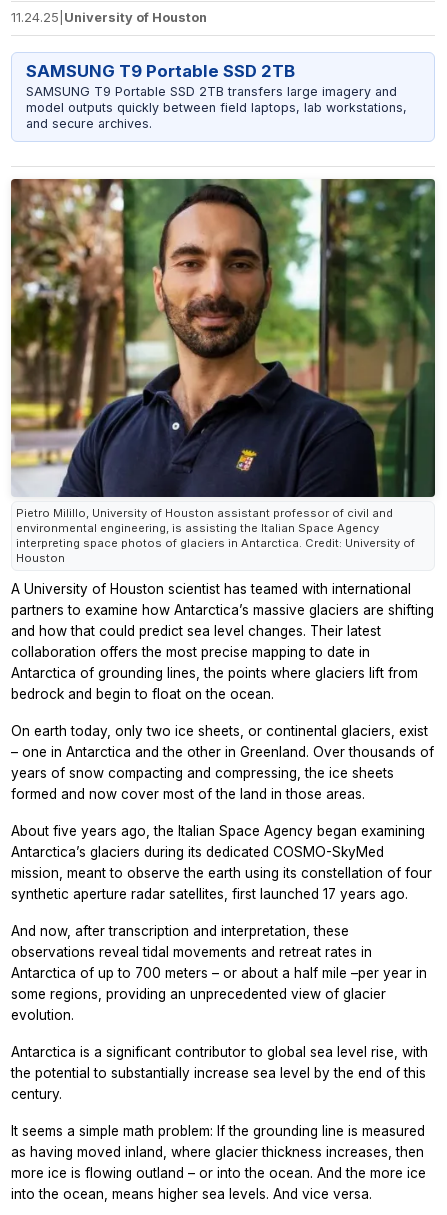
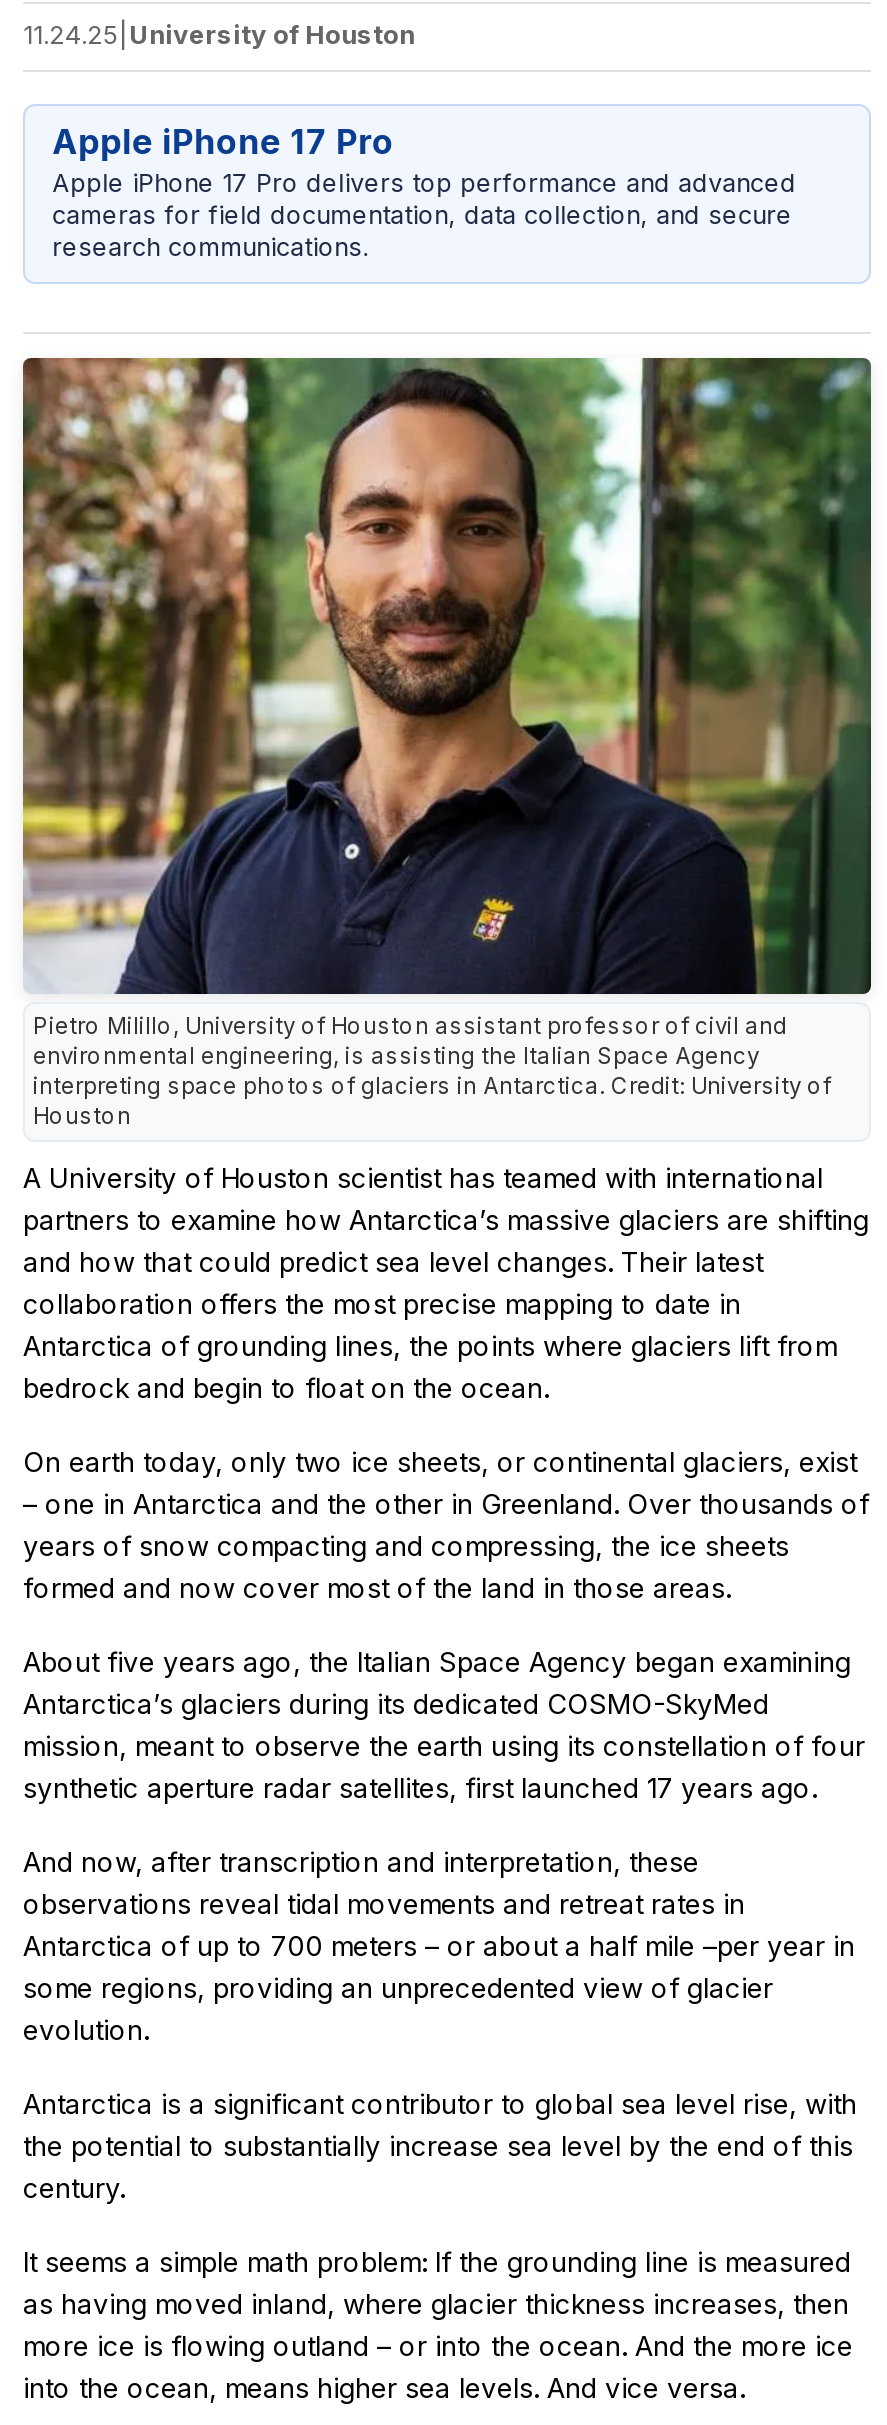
- SAMSUNG T9 Portable SSD 2TB
- SAMSUNG T9 Portable SSD 2TB transfers large imagery and
- model outputs quickly between field laptops, lab workstations,
- and secure archives.
+ Apple iPhone 17 Pro
+ Apple iPhone 17 Pro delivers top performance and advanced
+ cameras for field documentation, data collection, and secure
+ research communications.
